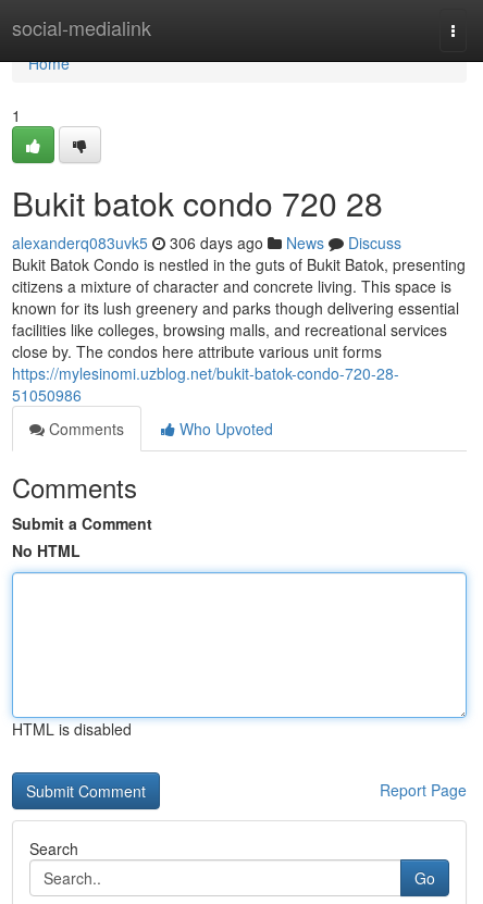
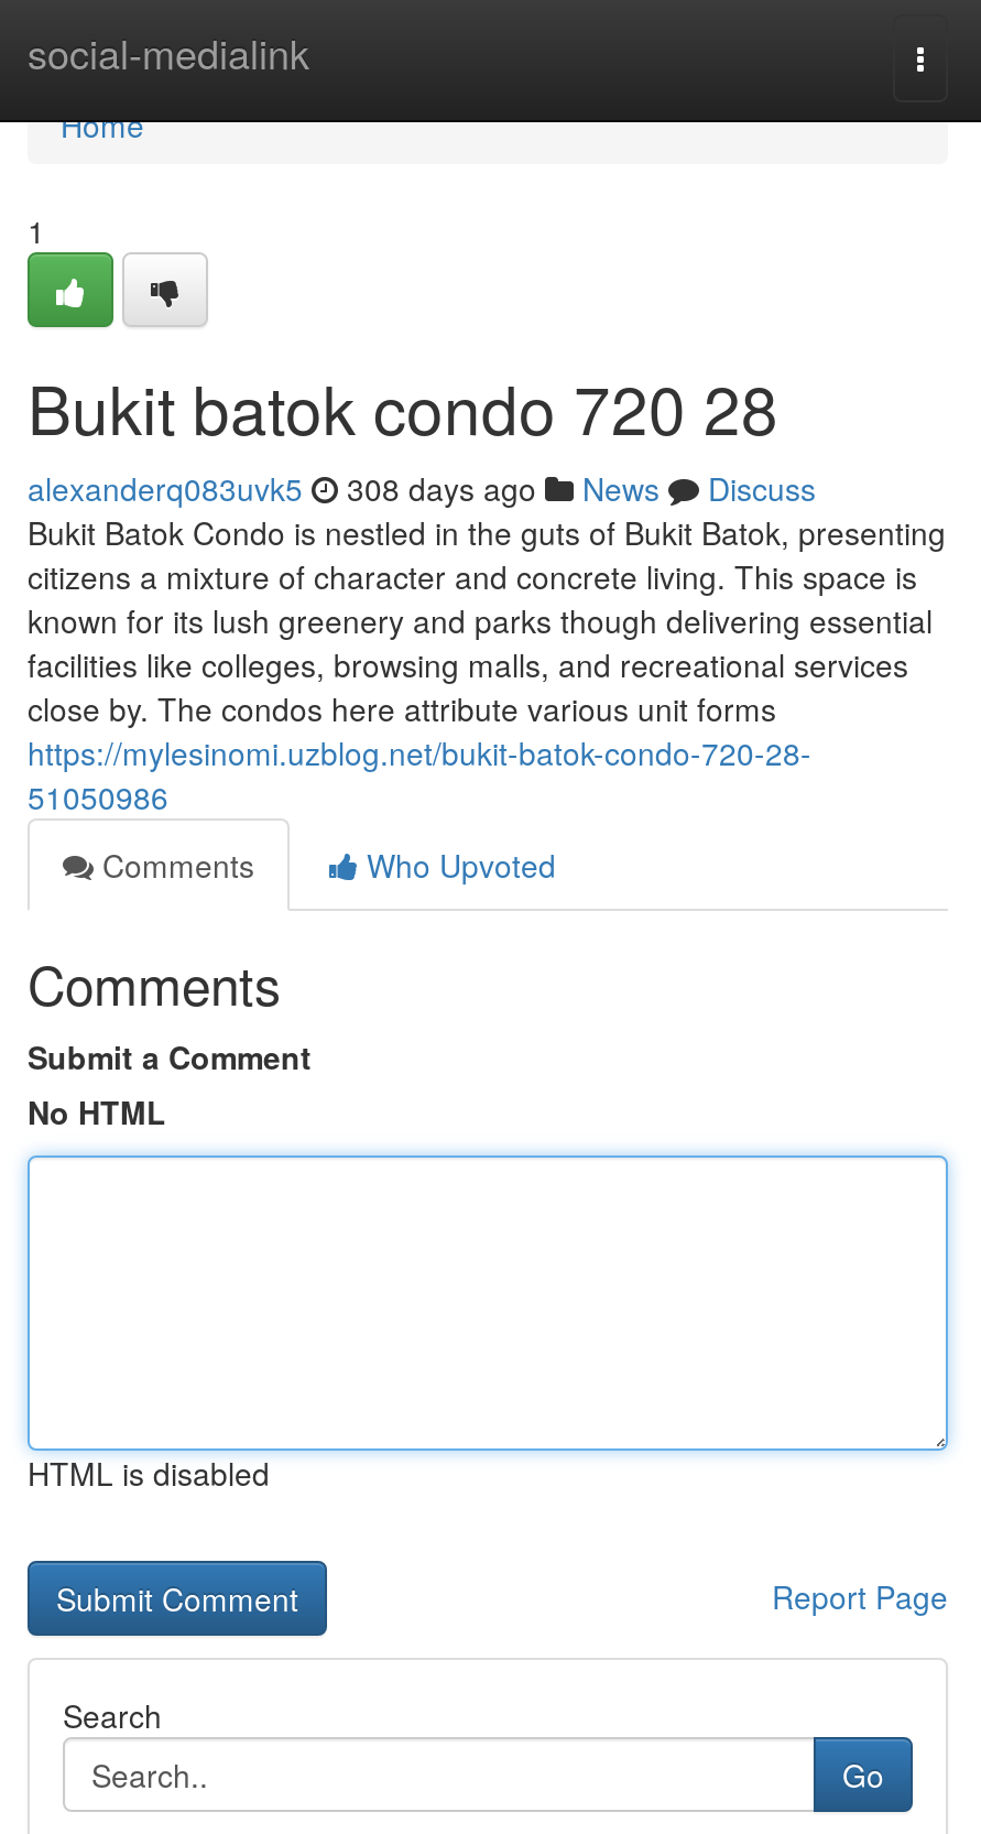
- alexanderq083uvk5 306 days ago News Discuss
+ alexanderq083uvk5 308 days ago News Discuss
